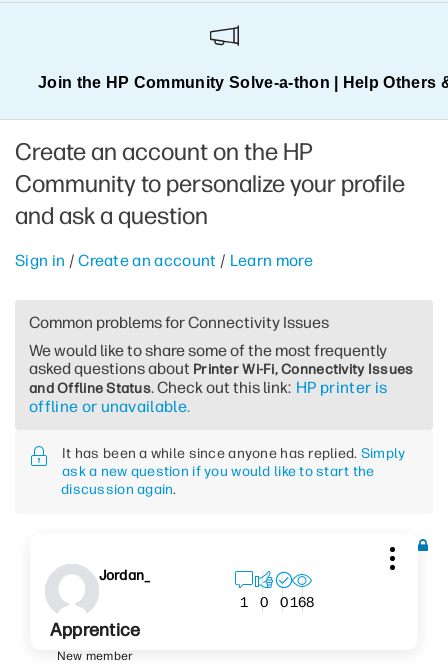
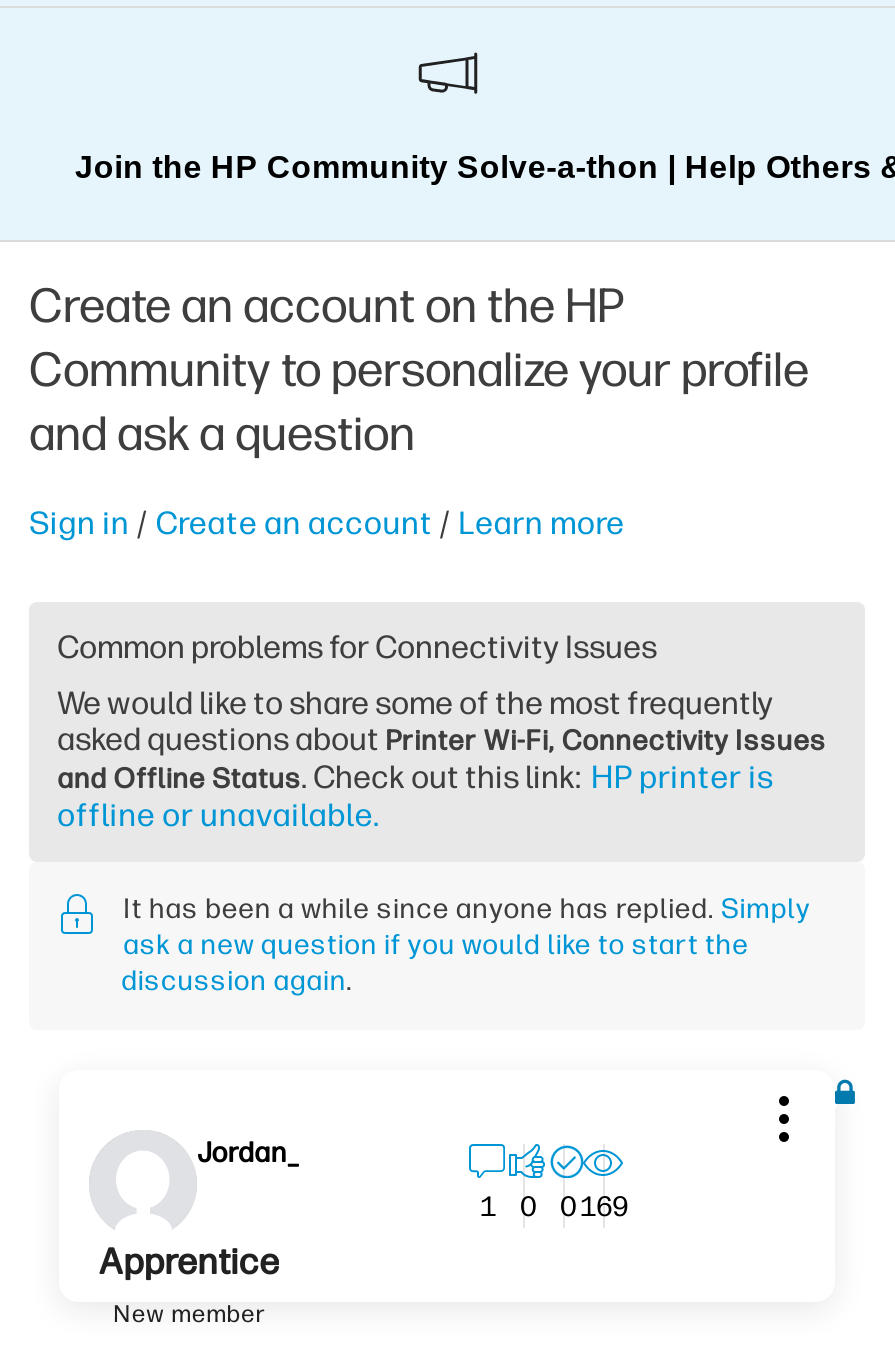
- 1 0 0 168
+ 1 0 0 169
